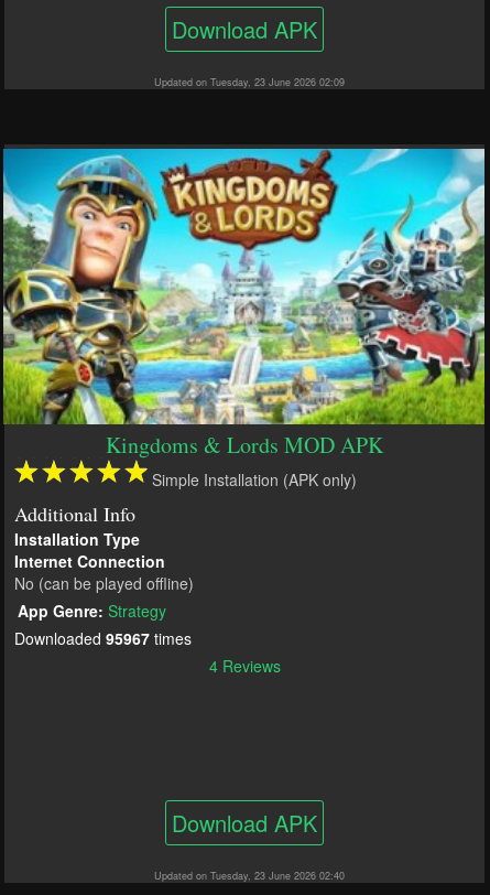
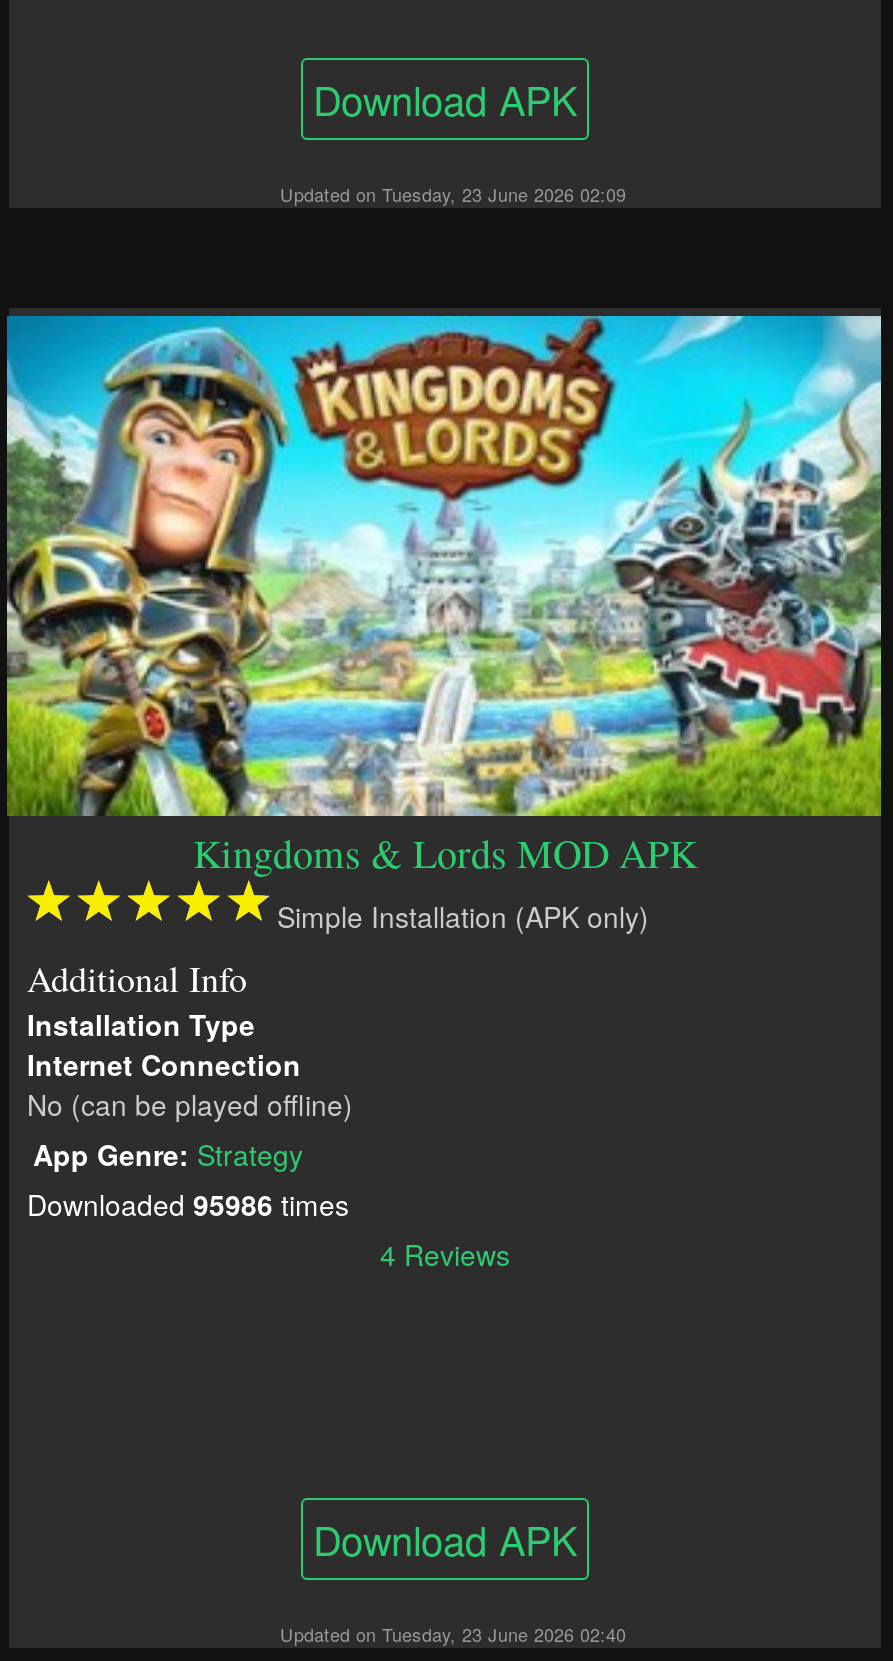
- Downloaded 95967 times
+ Downloaded 95986 times
